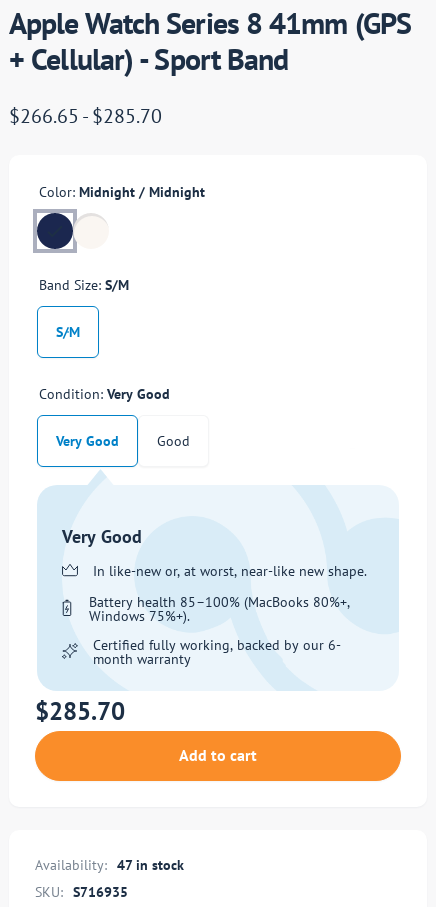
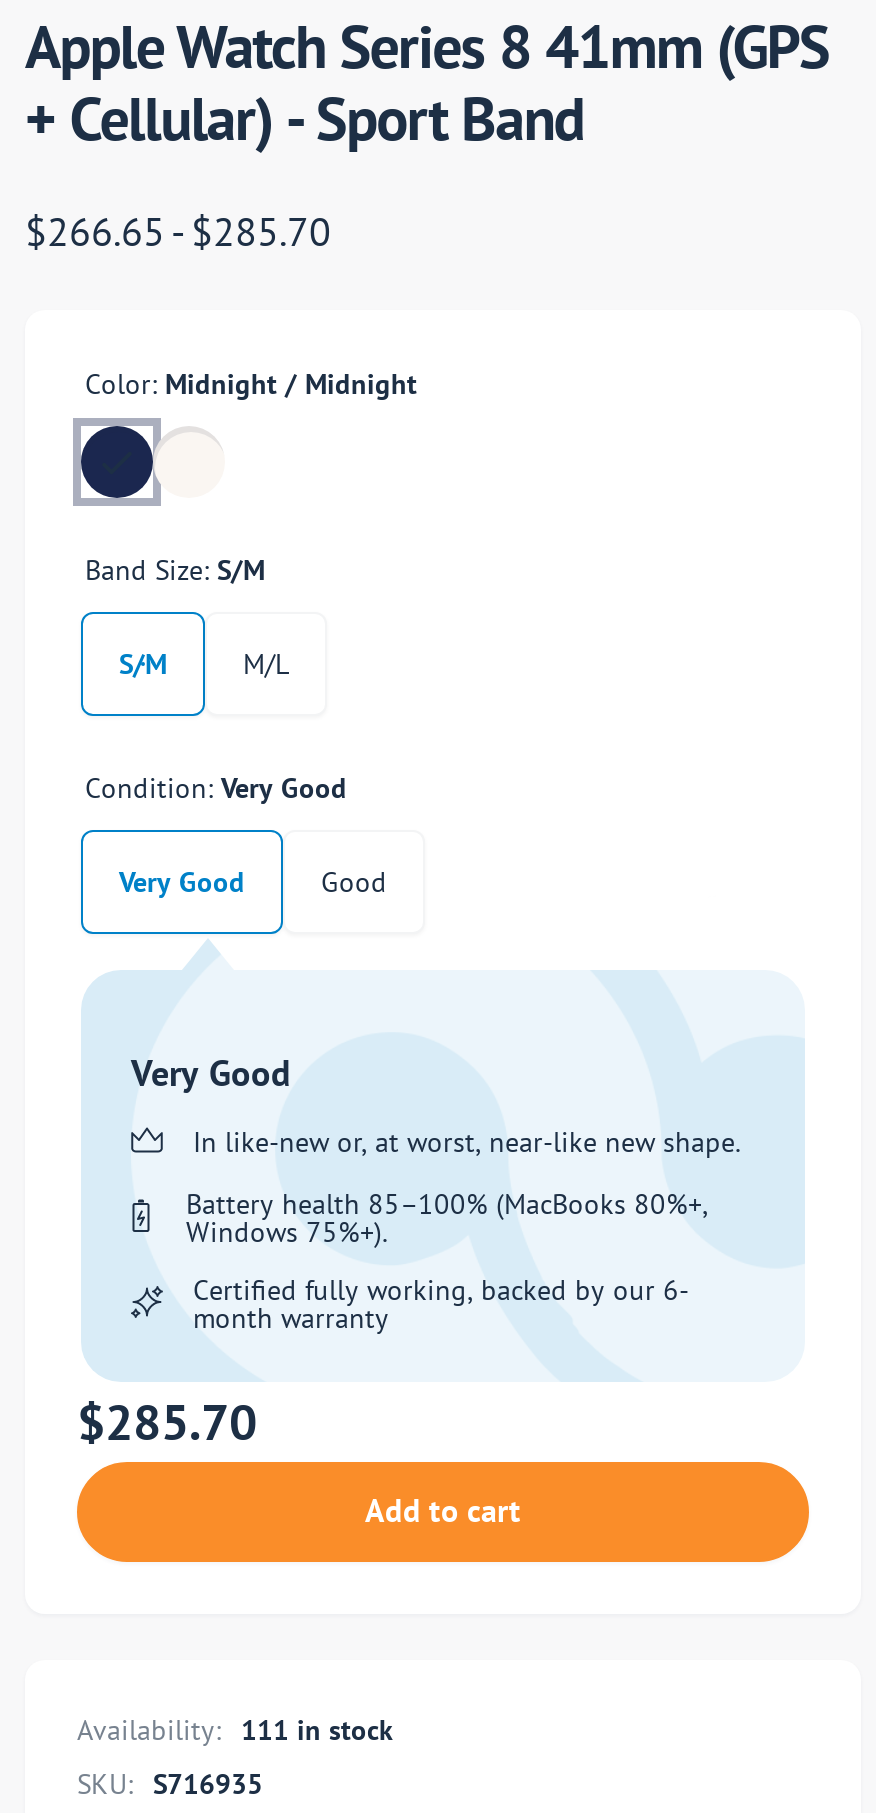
+ M/L

- Availability: 47 in stock
+ Availability: 111 in stock
